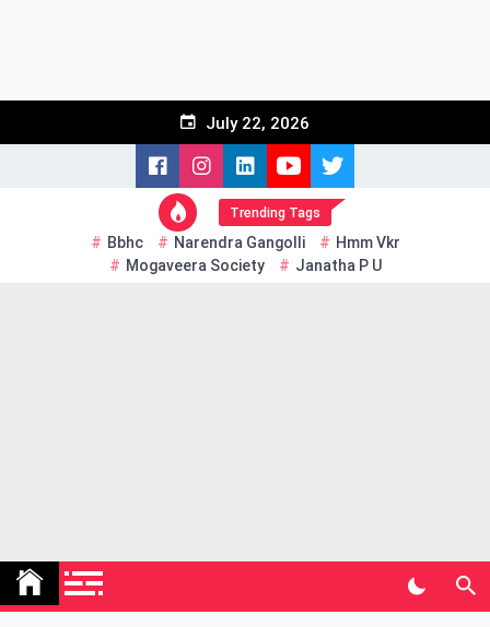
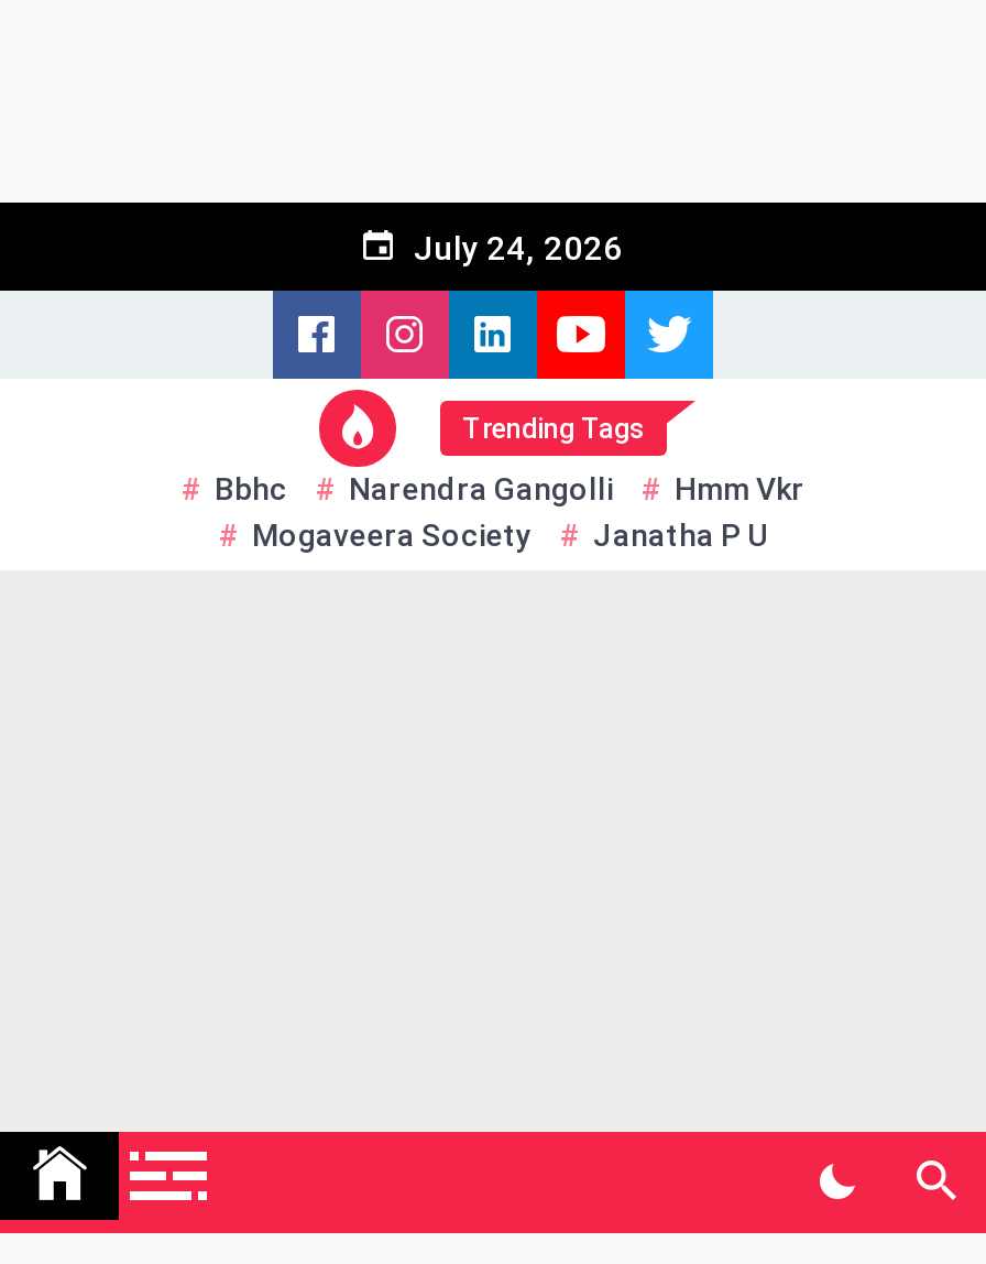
- July 22, 2026
+ July 24, 2026
